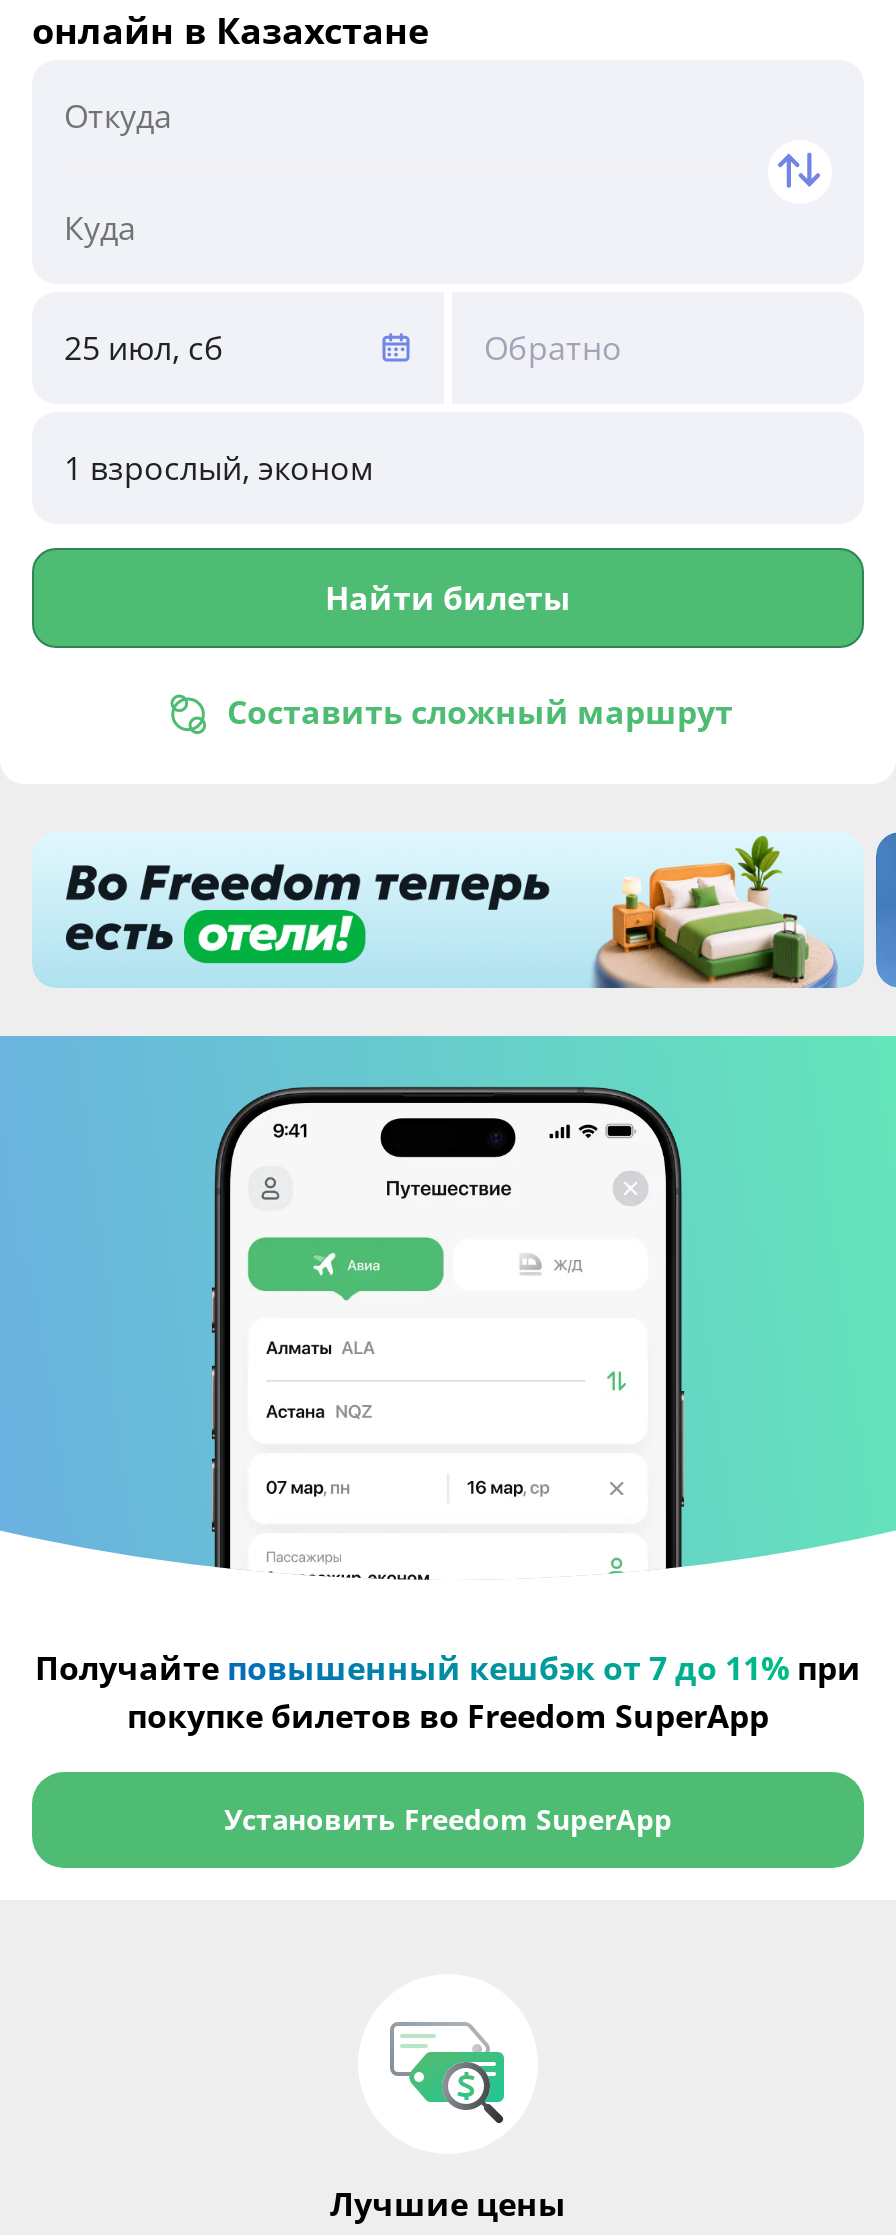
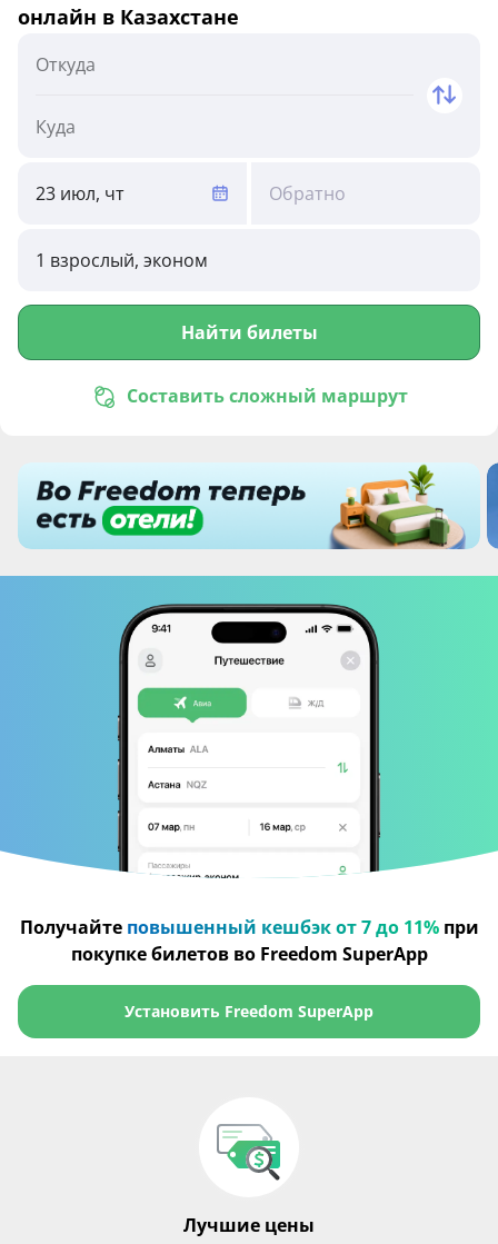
- 25 июл, сб
+ 23 июл, чт
